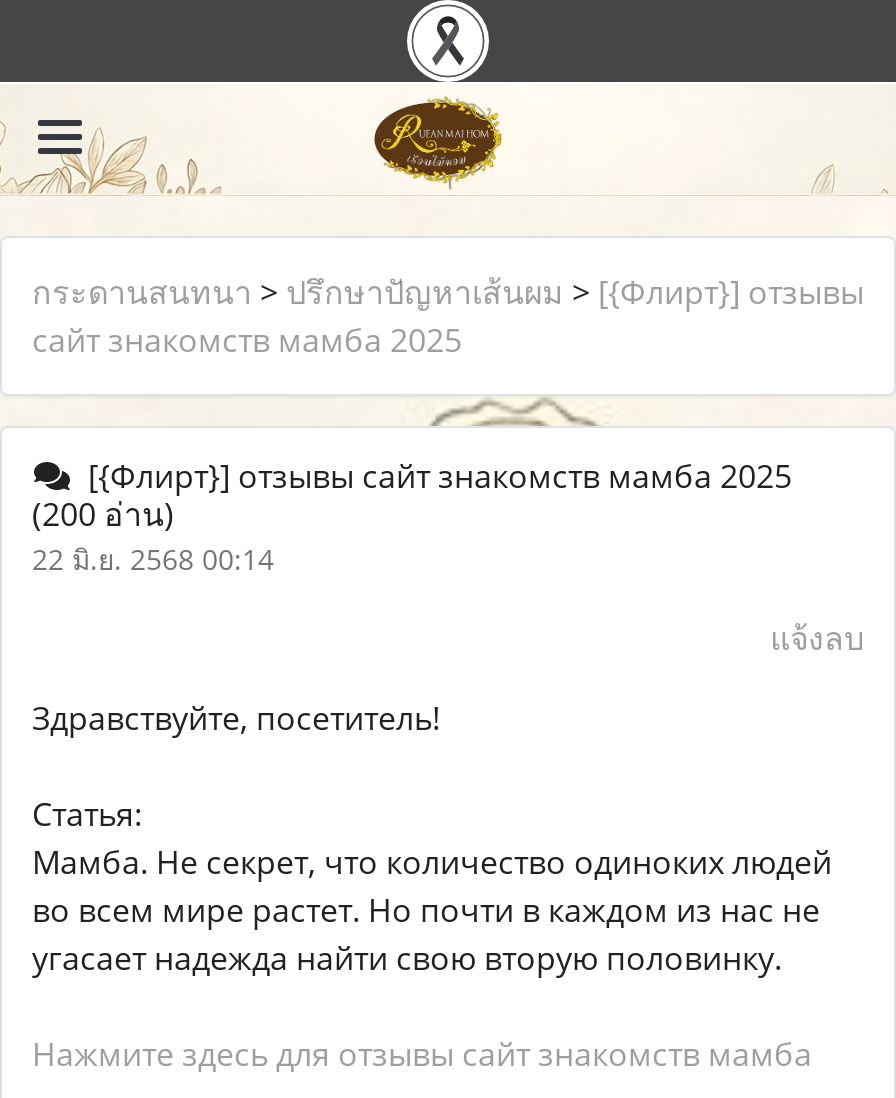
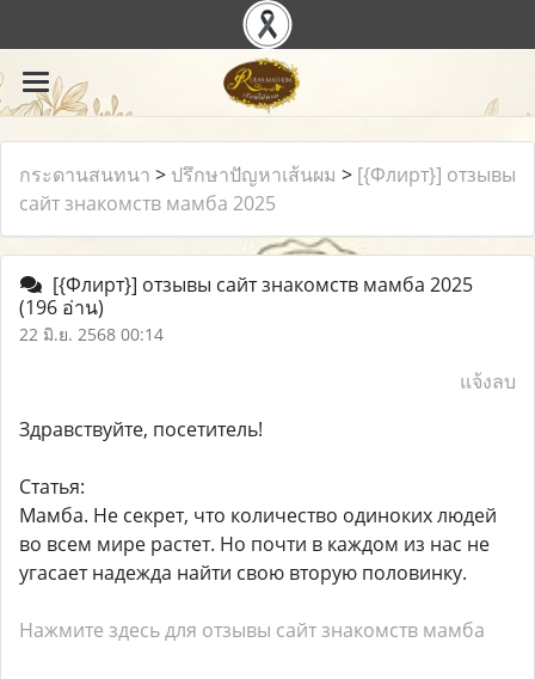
- (200 อ่าน)
+ (196 อ่าน)
